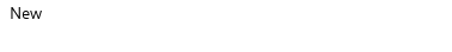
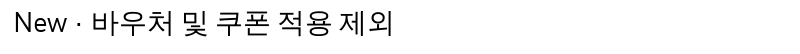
+ 바우처 및 쿠폰 적용 제외
